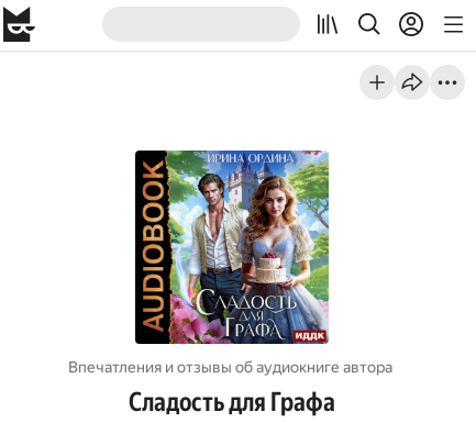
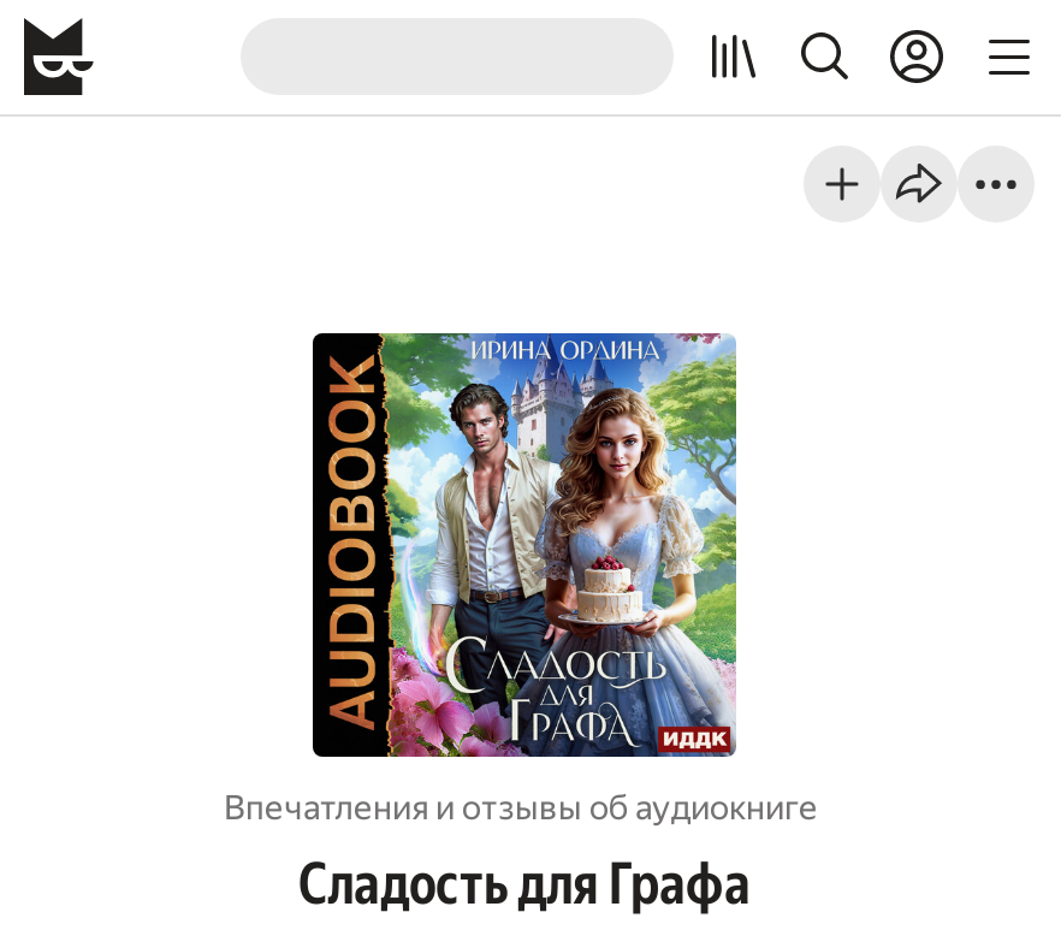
- Впечатления и отзывы об aудиокниге автора
+ Впечатления и отзывы об aудиокниге
